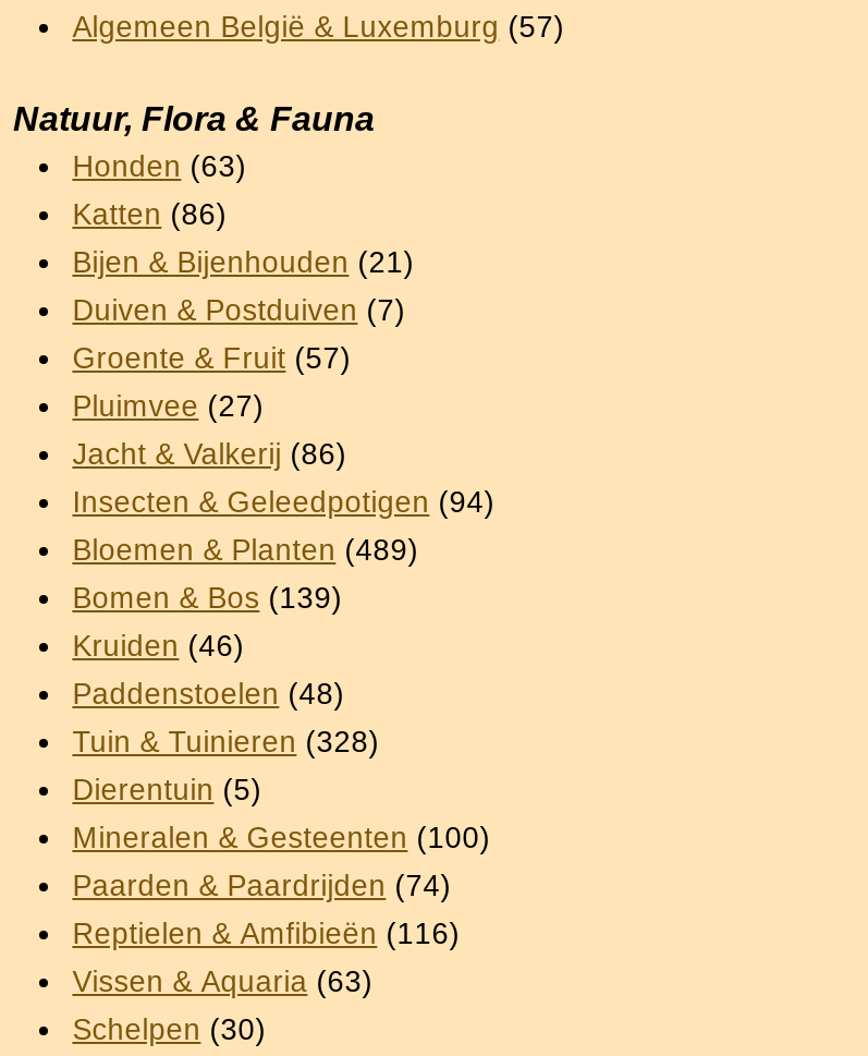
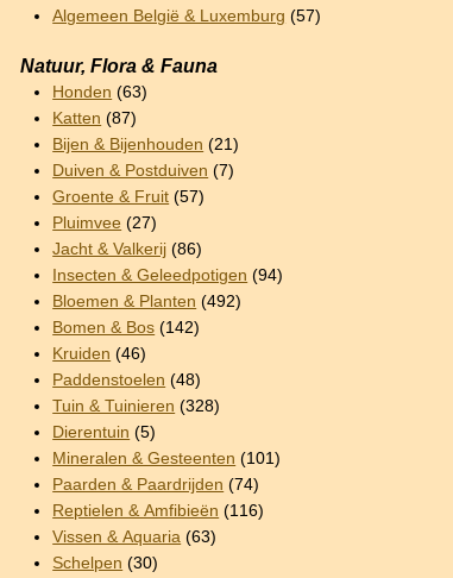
- Katten (86)
+ Katten (87)

- Bloemen & Planten (489)
+ Bloemen & Planten (492)

- Bomen & Bos (139)
+ Bomen & Bos (142)

- Mineralen & Gesteenten (100)
+ Mineralen & Gesteenten (101)
